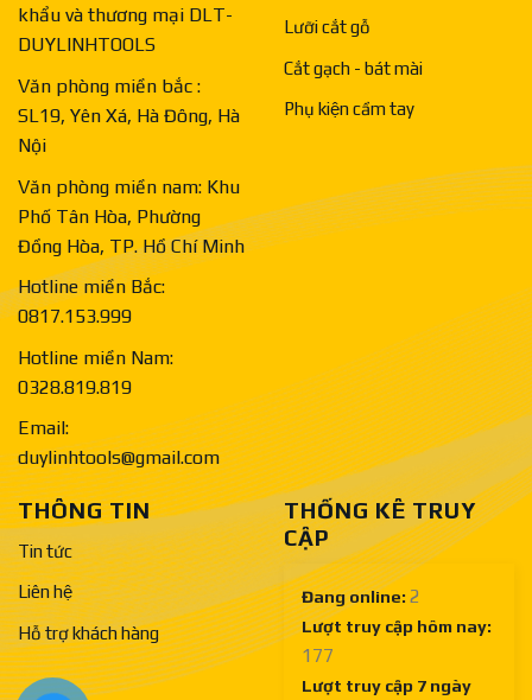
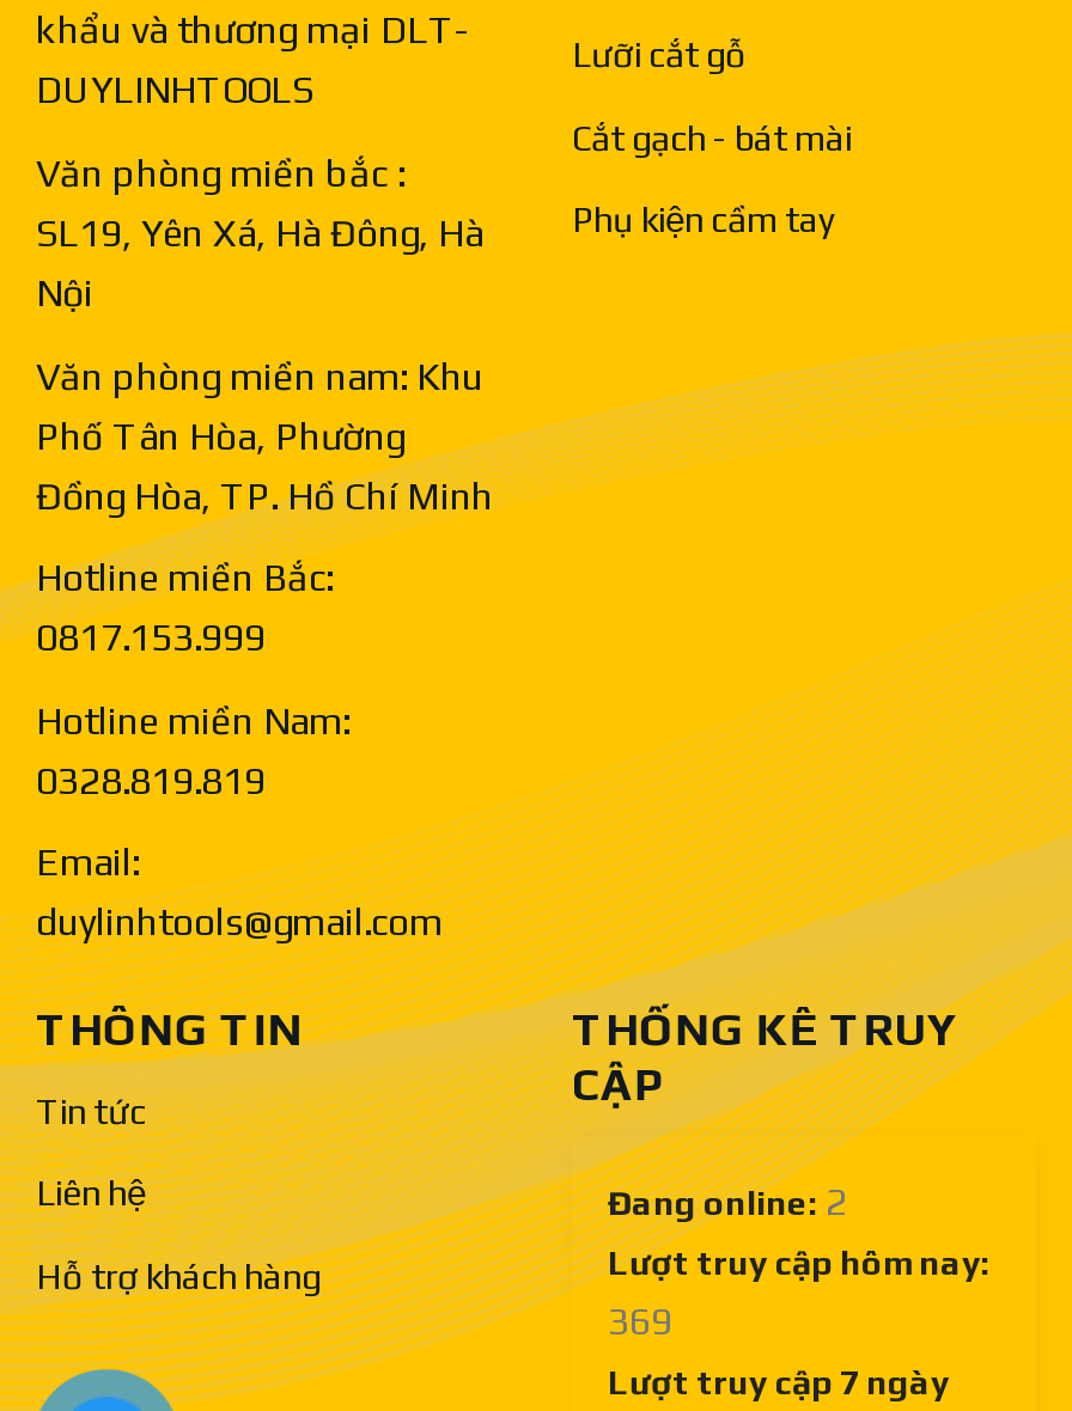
- 177
+ 369
